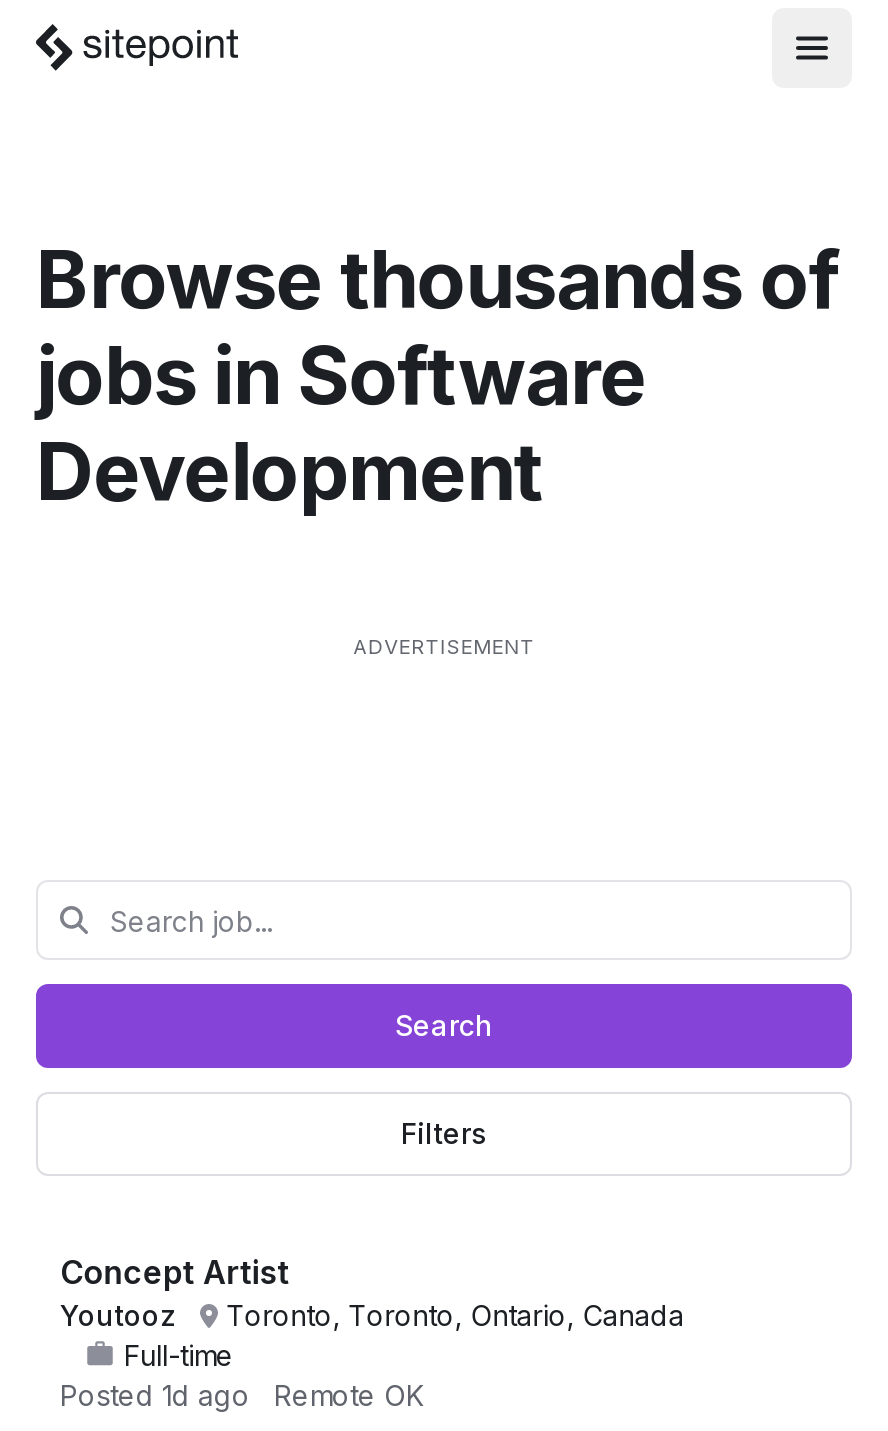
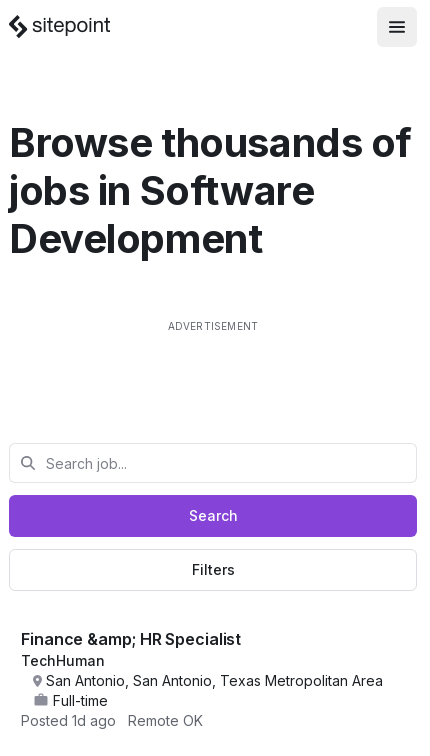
- Concept Artist
- Youtooz
- Toronto, Toronto, Ontario, Canada
+ Finance &amp; HR Specialist
+ TechHuman
+ San Antonio, San Antonio, Texas Metropolitan Area
